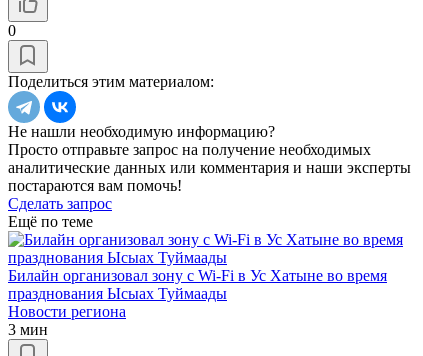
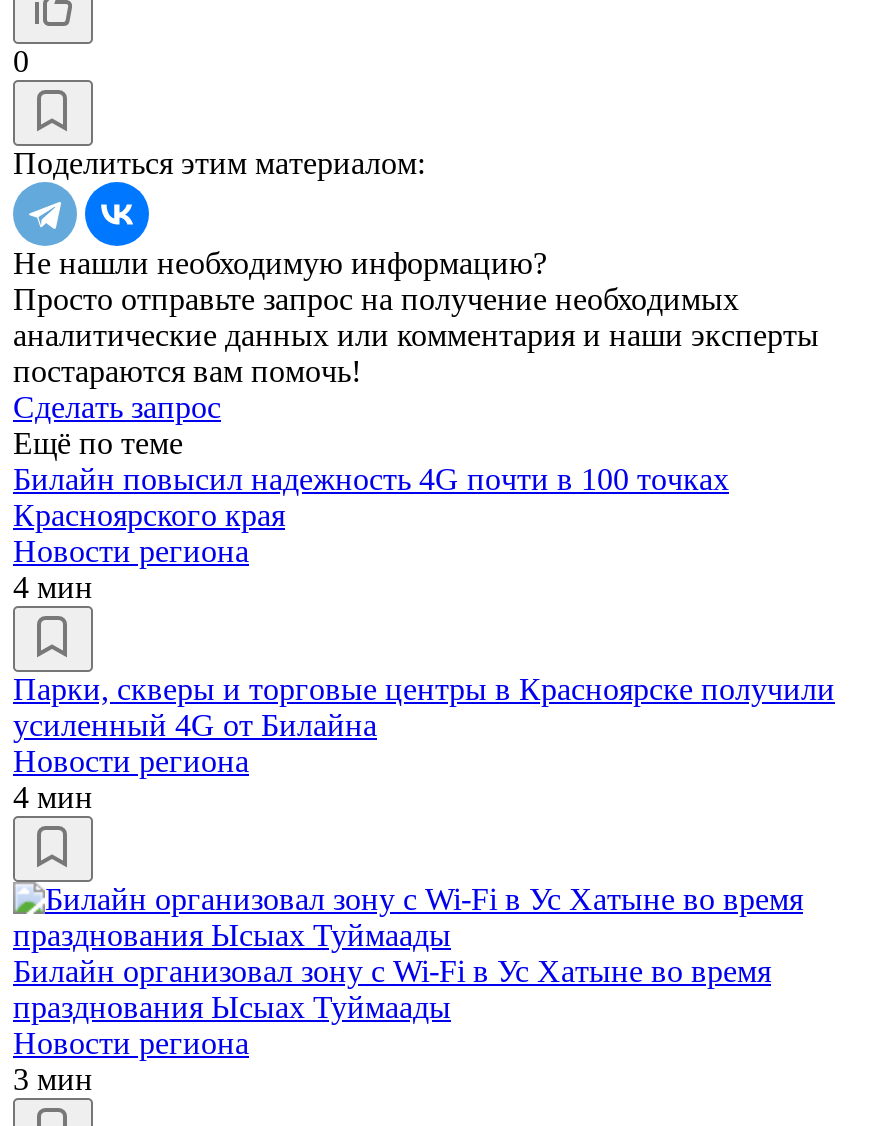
+ Билайн повысил надежность 4G почти в 100 точках
+ Красноярского края
+ Новости региона
+ 4 мин
+ Парки, скверы и торговые центры в Красноярске получили
+ усиленный 4G от Билайна
+ Новости региона
+ 4 мин
